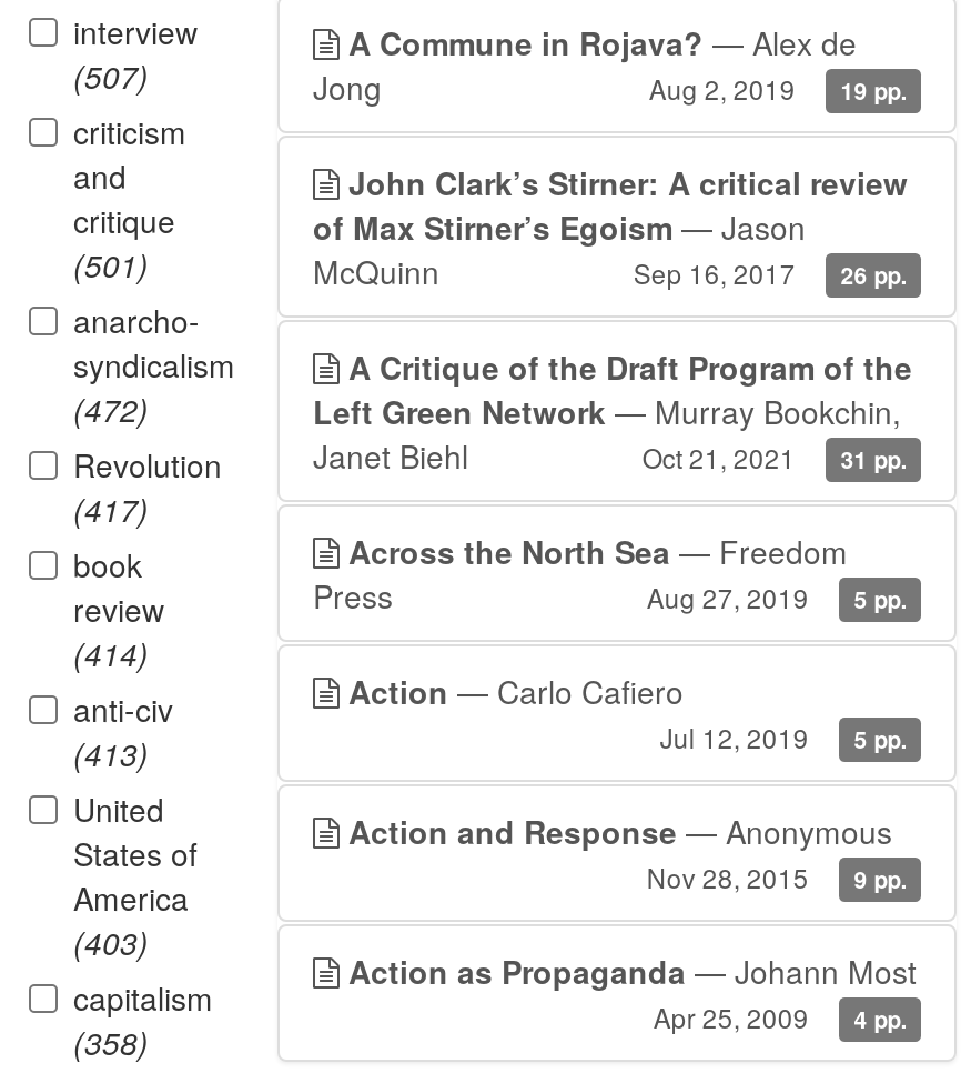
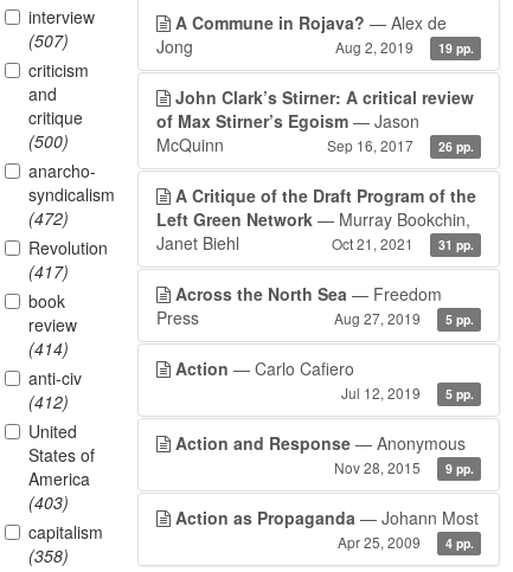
- (501)
+ (500)

- (413)
+ (412)
